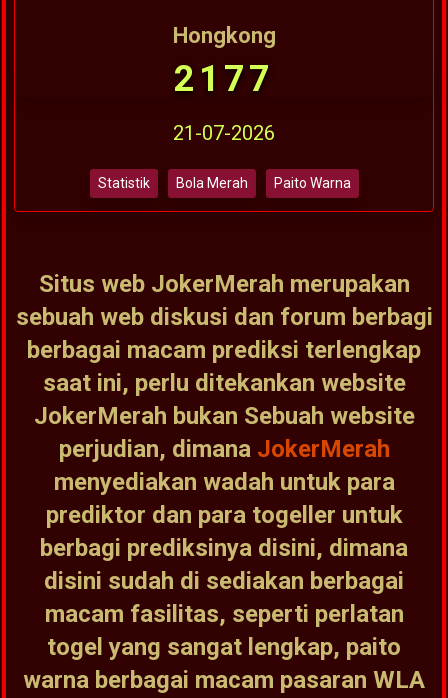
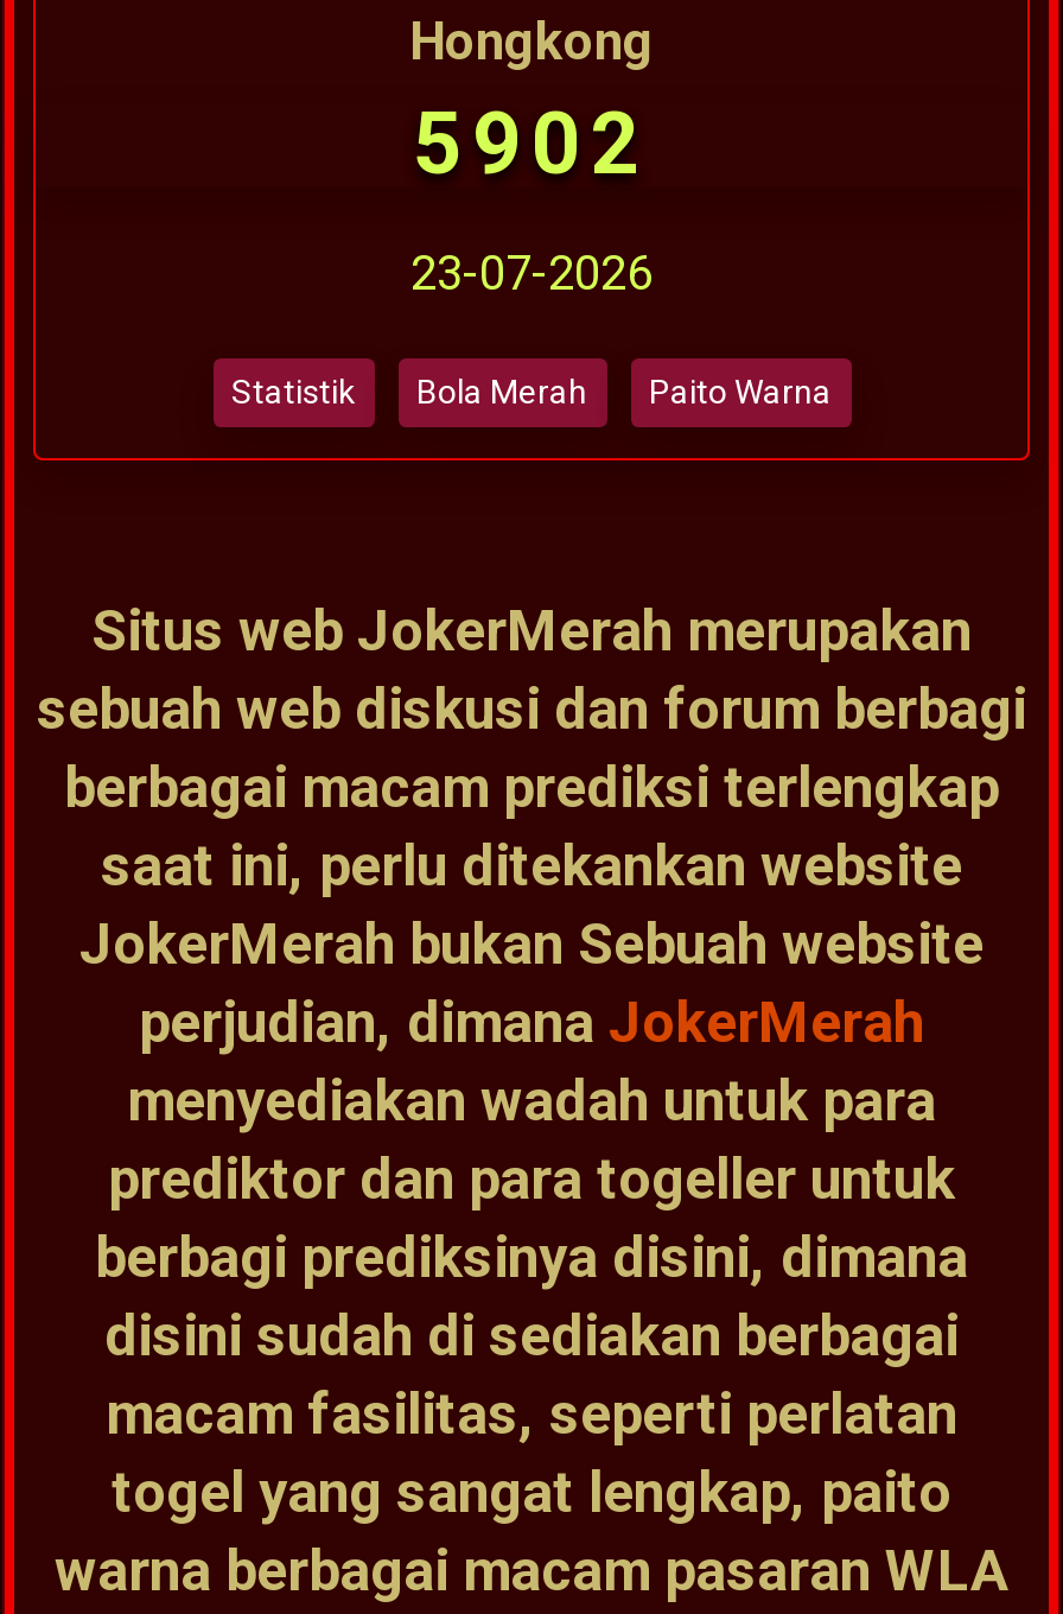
- 2177
+ 5902

- 21-07-2026
+ 23-07-2026
